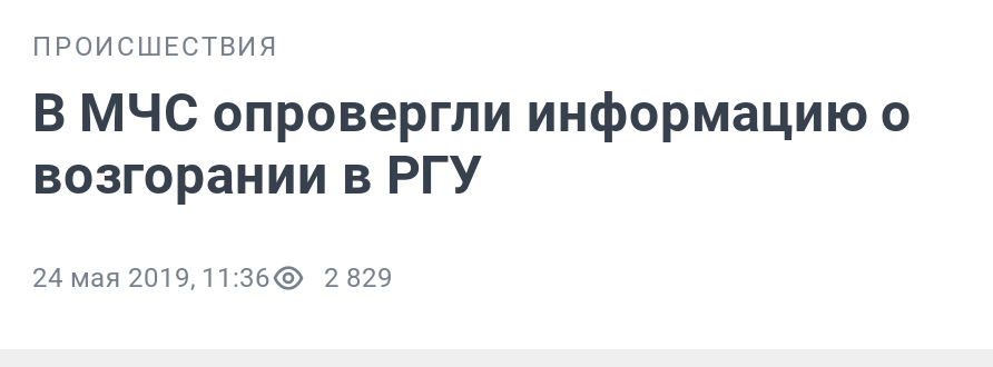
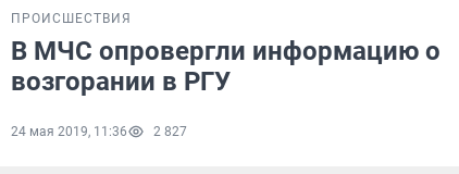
- 24 мая 2019, 11:36 2 829
+ 24 мая 2019, 11:36 2 827
